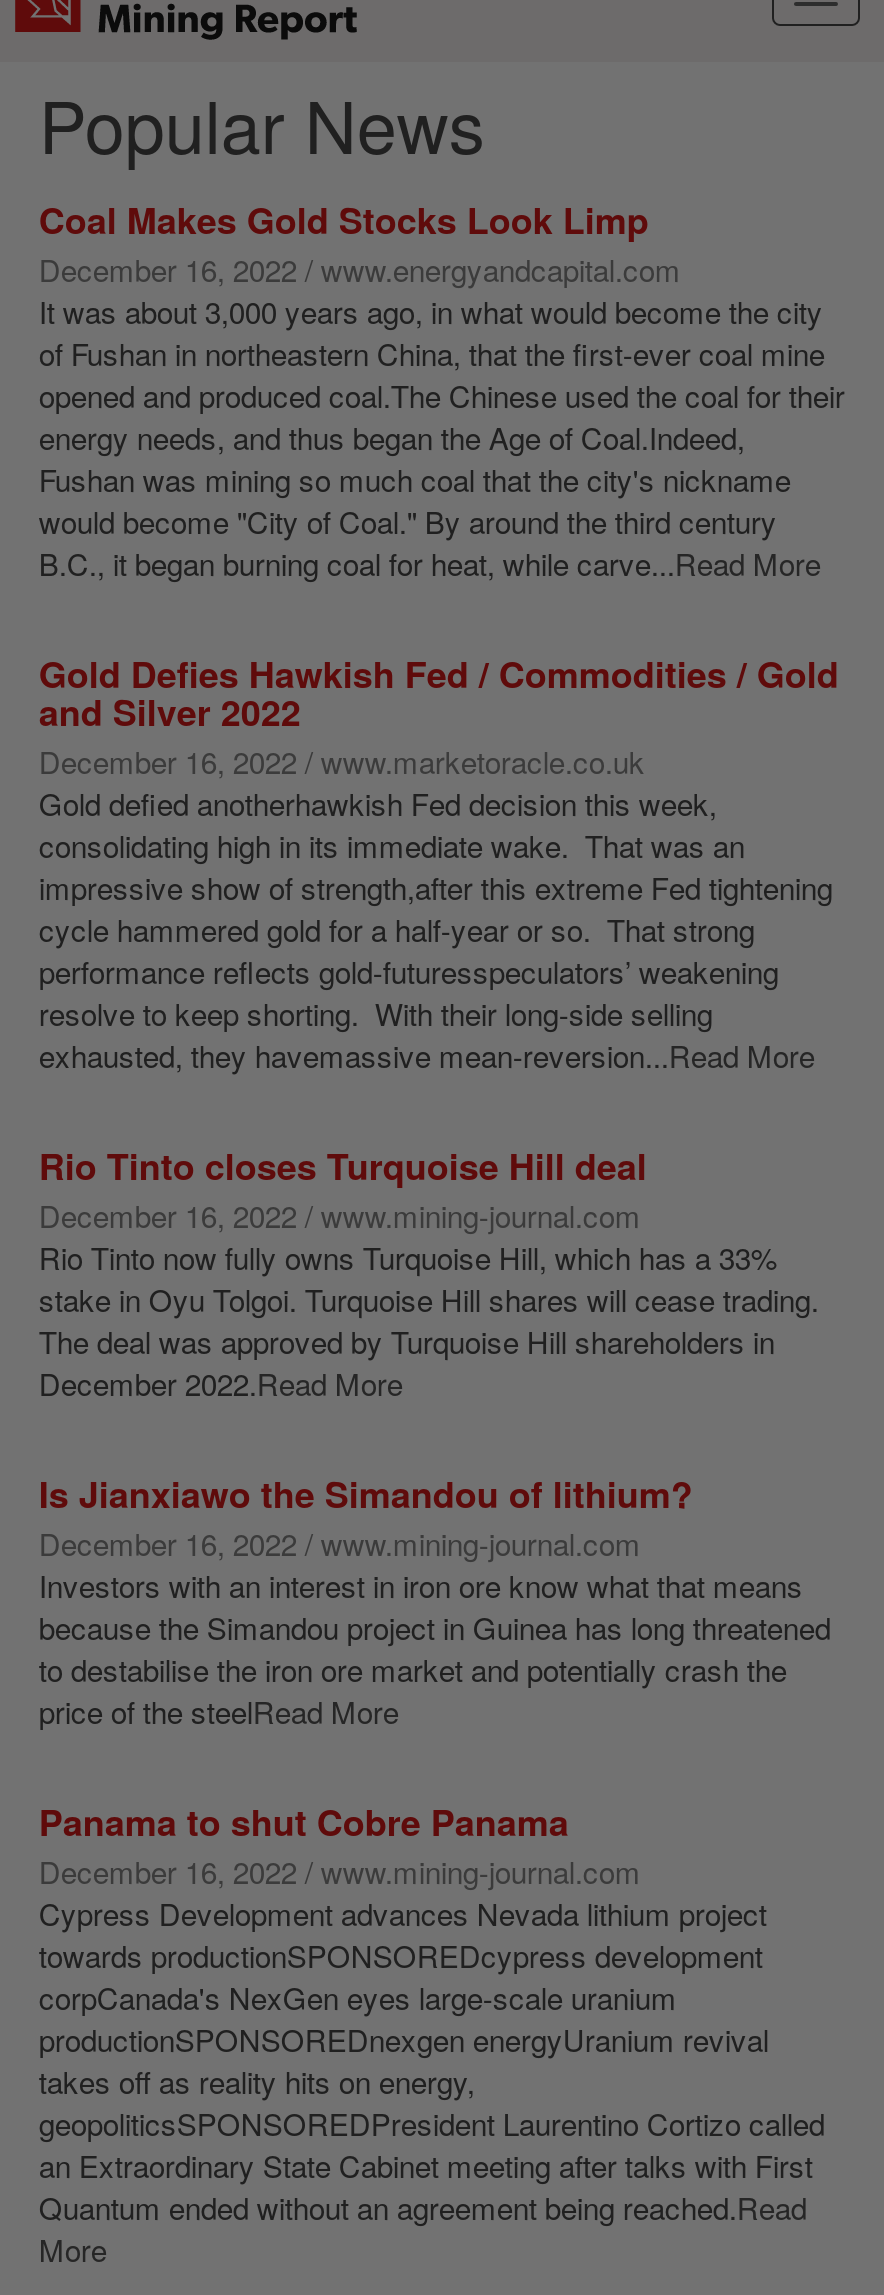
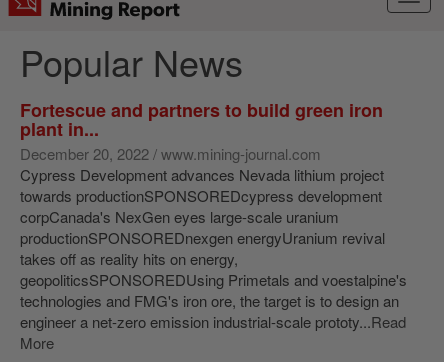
- Coal Makes Gold Stocks Look Limp
- December 16, 2022 / www.energyandcapital.com
- It was about 3,000 years ago, in what would become the city
- of Fushan in northeastern China, that the first-ever coal mine
- opened and produced coal.The Chinese used the coal for their
- energy needs, and thus began the Age of Coal.Indeed,
- Fushan was mining so much coal that the city's nickname
- would become "City of Coal." By around the third century
- B.C., it began burning coal for heat, while carve...Read More
- Gold Defies Hawkish Fed / Commodities / Gold
- and Silver 2022
- December 16, 2022 / www.marketoracle.co.uk
- Gold defied anotherhawkish Fed decision this week,
- consolidating high in its immediate wake. That was an
- impressive show of strength,after this extreme Fed tightening
- cycle hammered gold for a half-year or so. That strong
- performance reflects gold-futuresspeculators’ weakening
- resolve to keep shorting. With their long-side selling
- exhausted, they havemassive mean-reversion...Read More
- Rio Tinto closes Turquoise Hill deal
- December 16, 2022 / www.mining-journal.com
- Rio Tinto now fully owns Turquoise Hill, which has a 33%
- stake in Oyu Tolgoi. Turquoise Hill shares will cease trading.
- The deal was approved by Turquoise Hill shareholders in
- December 2022.Read More
- Is Jianxiawo the Simandou of lithium?
- December 16, 2022 / www.mining-journal.com
- Investors with an interest in iron ore know what that means
- because the Simandou project in Guinea has long threatened
- to destabilise the iron ore market and potentially crash the
- price of the steelRead More
- Panama to shut Cobre Panama
- December 16, 2022 / www.mining-journal.com
+ Fortescue and partners to build green iron
+ plant in...
+ December 20, 2022 / www.mining-journal.com

- geopoliticsSPONSOREDPresident Laurentino Cortizo called
- an Extraordinary State Cabinet meeting after talks with First
- Quantum ended without an agreement being reached.Read
+ geopoliticsSPONSOREDUsing Primetals and voestalpine's
+ technologies and FMG's iron ore, the target is to design an
+ engineer a net-zero emission industrial-scale prototy...Read
